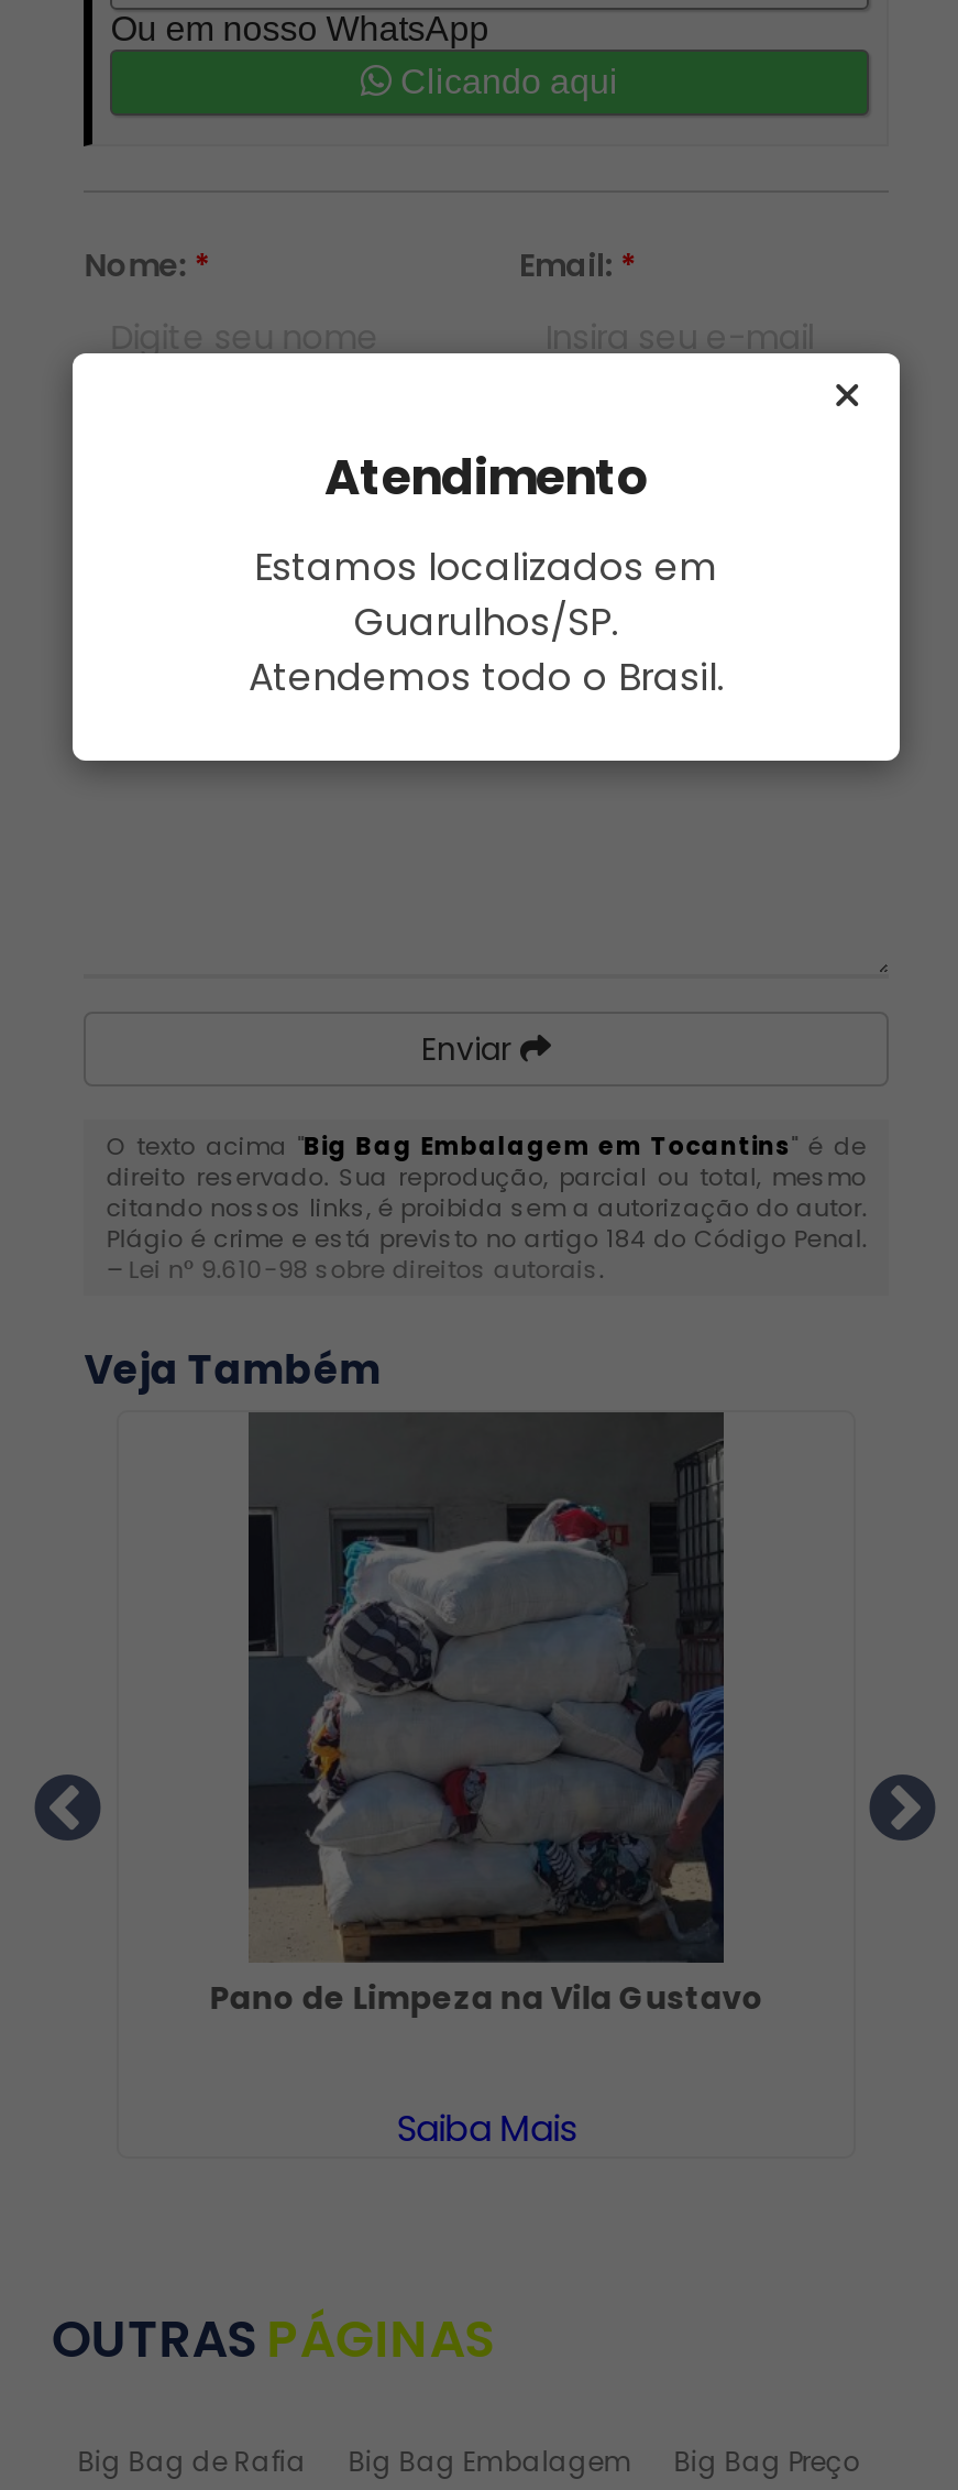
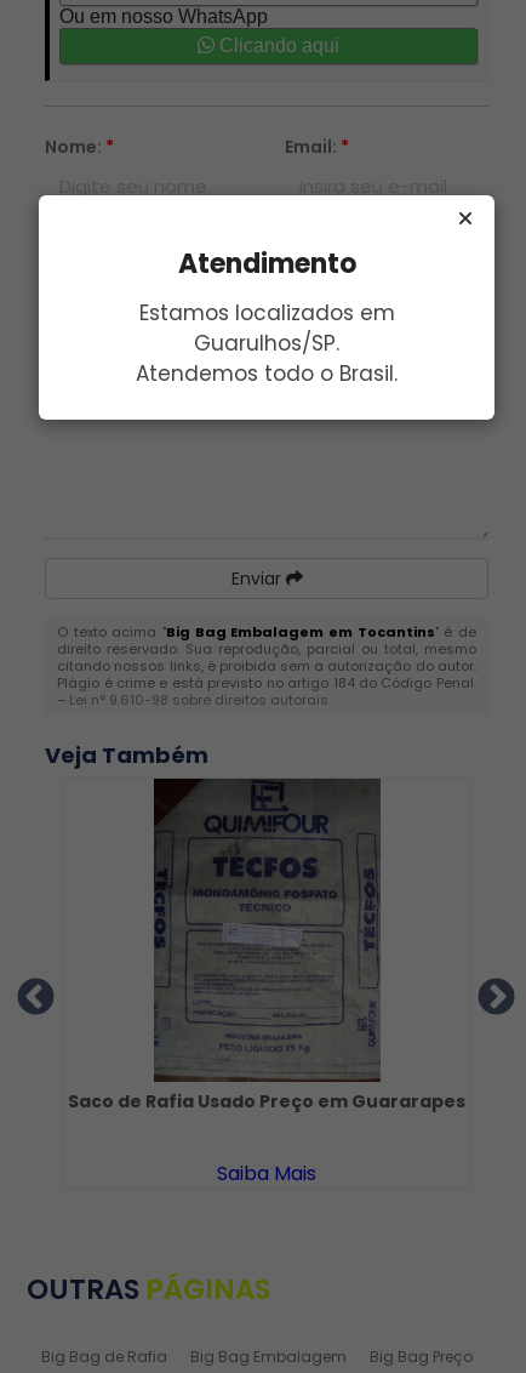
- [image]
- Pano de Limpeza na Vila Gustavo
+ [image]
+ Saco de Rafia Usado Preço em Guararapes
